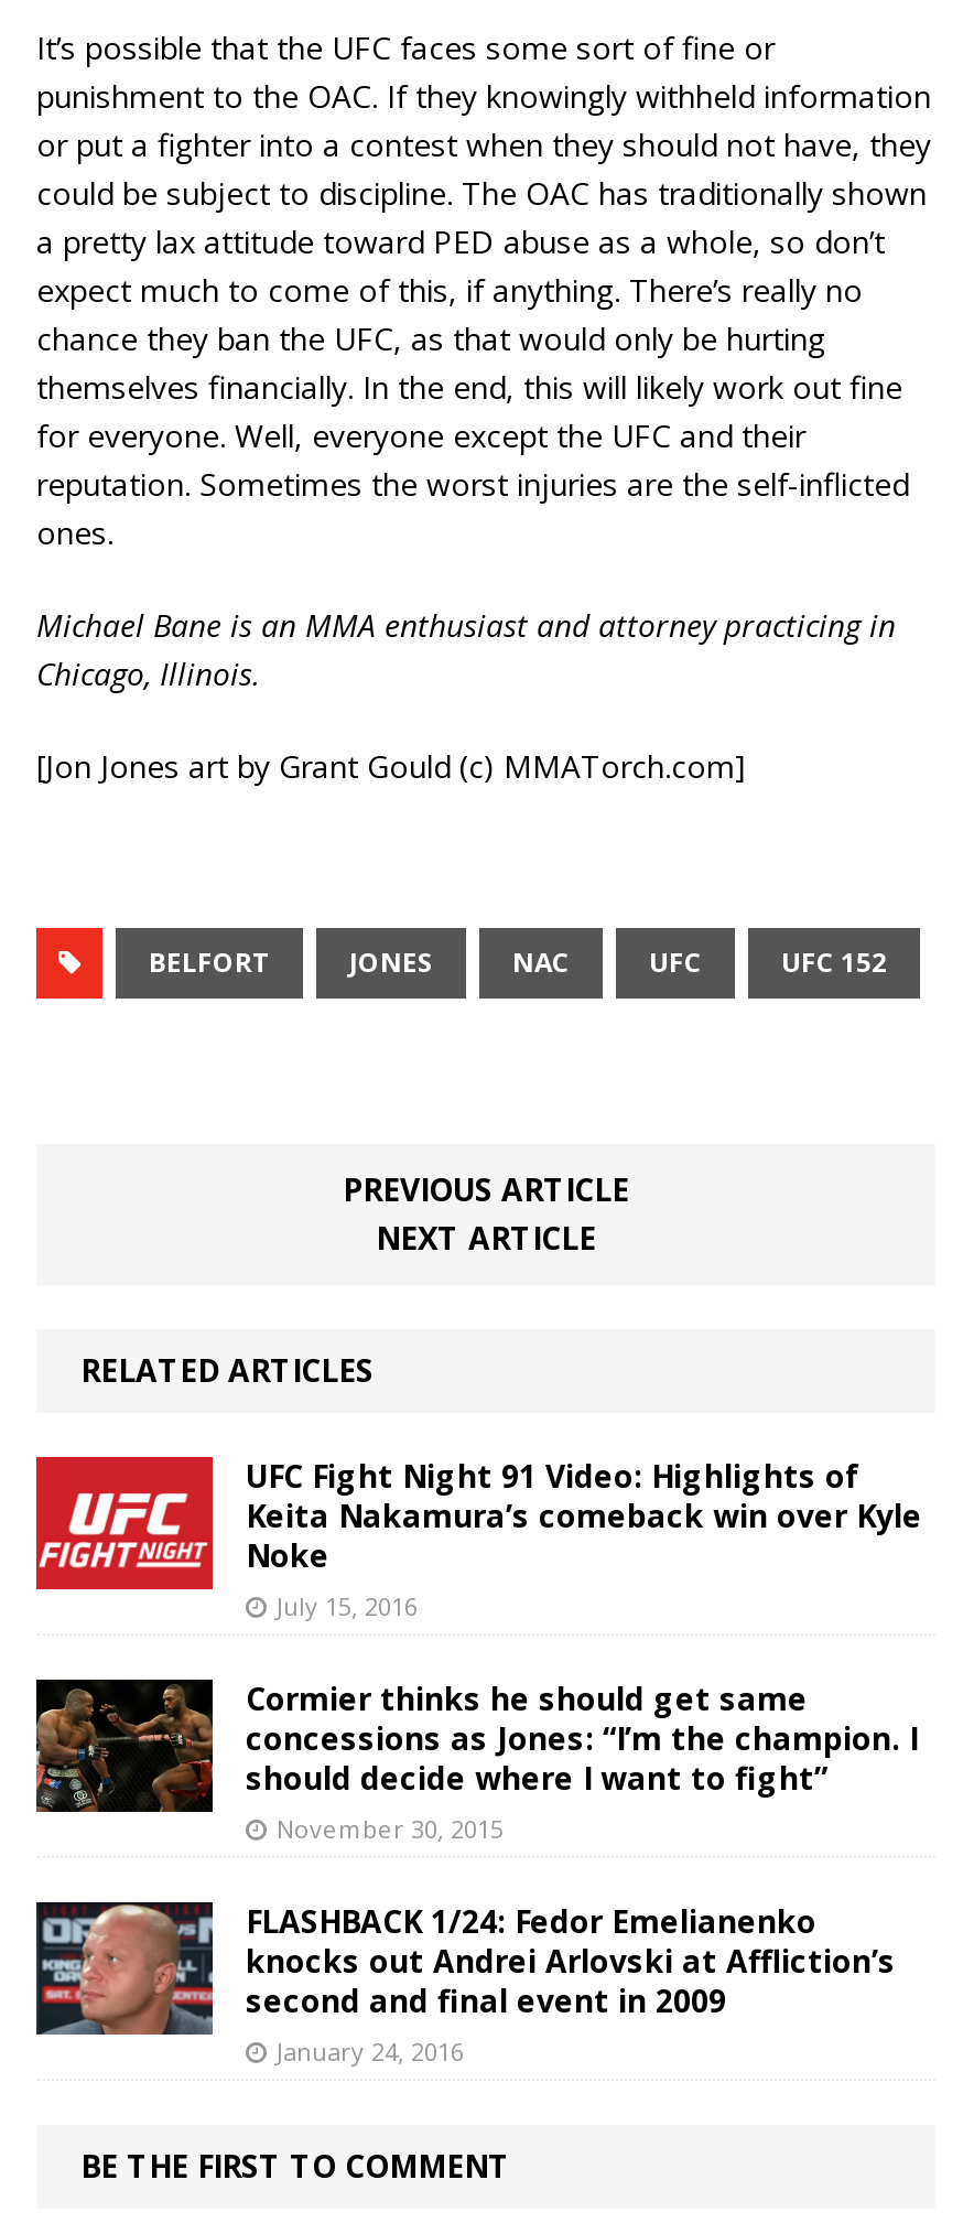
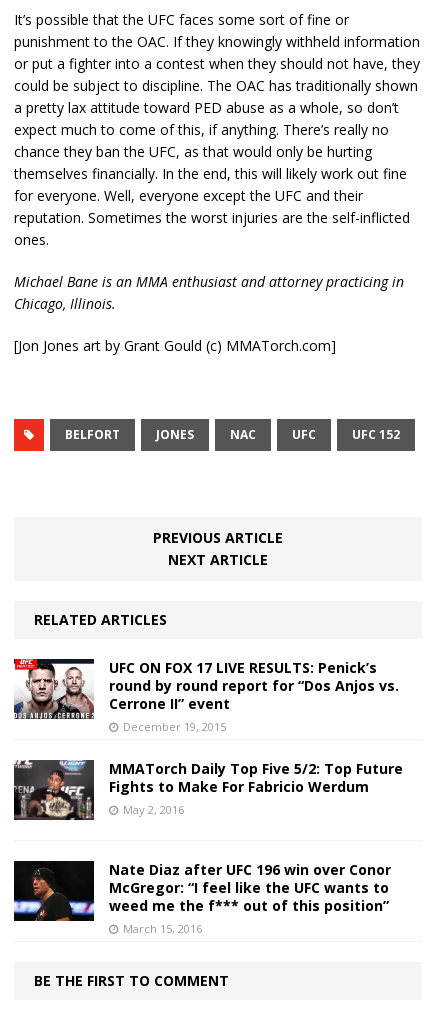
- [image]
- UFC Fight Night 91 Video: Highlights of
- Keita Nakamura’s comeback win over Kyle
- Noke
- July 15, 2016
+ [image]
+ UFC ON FOX 17 LIVE RESULTS: Penick’s
+ round by round report for “Dos Anjos vs.
+ Cerrone II” event
+ December 19, 2015

- [image]
- Cormier thinks he should get same
- concessions as Jones: “I’m the champion. I
- should decide where I want to fight”
- November 30, 2015
+ [image]
+ MMATorch Daily Top Five 5/2: Top Future
+ Fights to Make For Fabricio Werdum
+ May 2, 2016

- [image]
- FLASHBACK 1/24: Fedor Emelianenko
- knocks out Andrei Arlovski at Affliction’s
- second and final event in 2009
- January 24, 2016
+ [image]
+ Nate Diaz after UFC 196 win over Conor
+ McGregor: “I feel like the UFC wants to
+ weed me the f*** out of this position”
+ March 15, 2016
